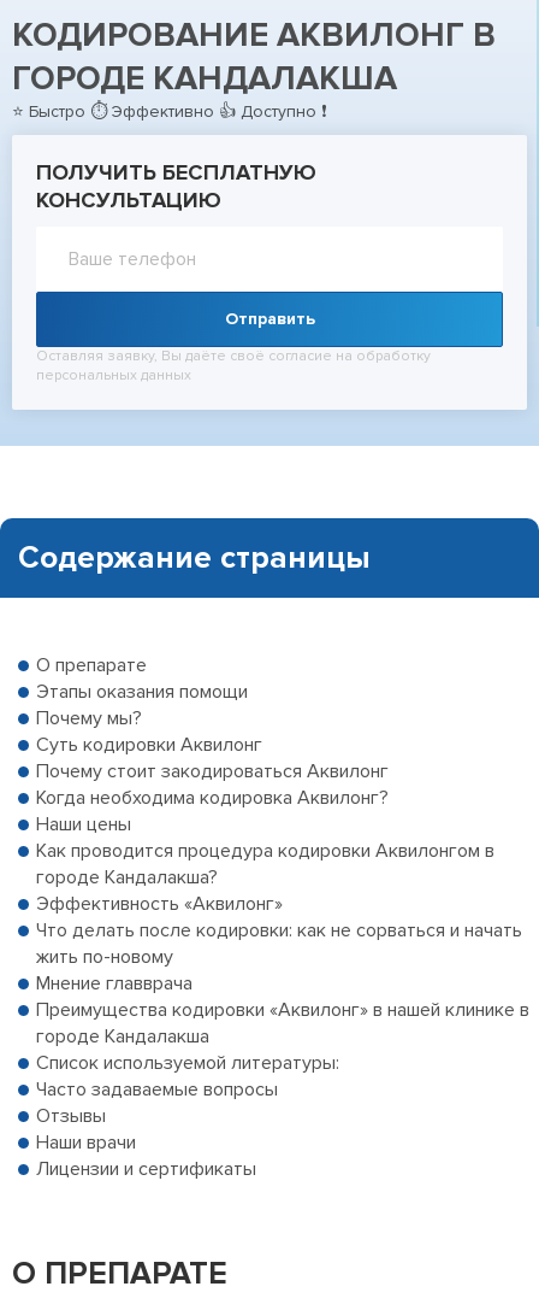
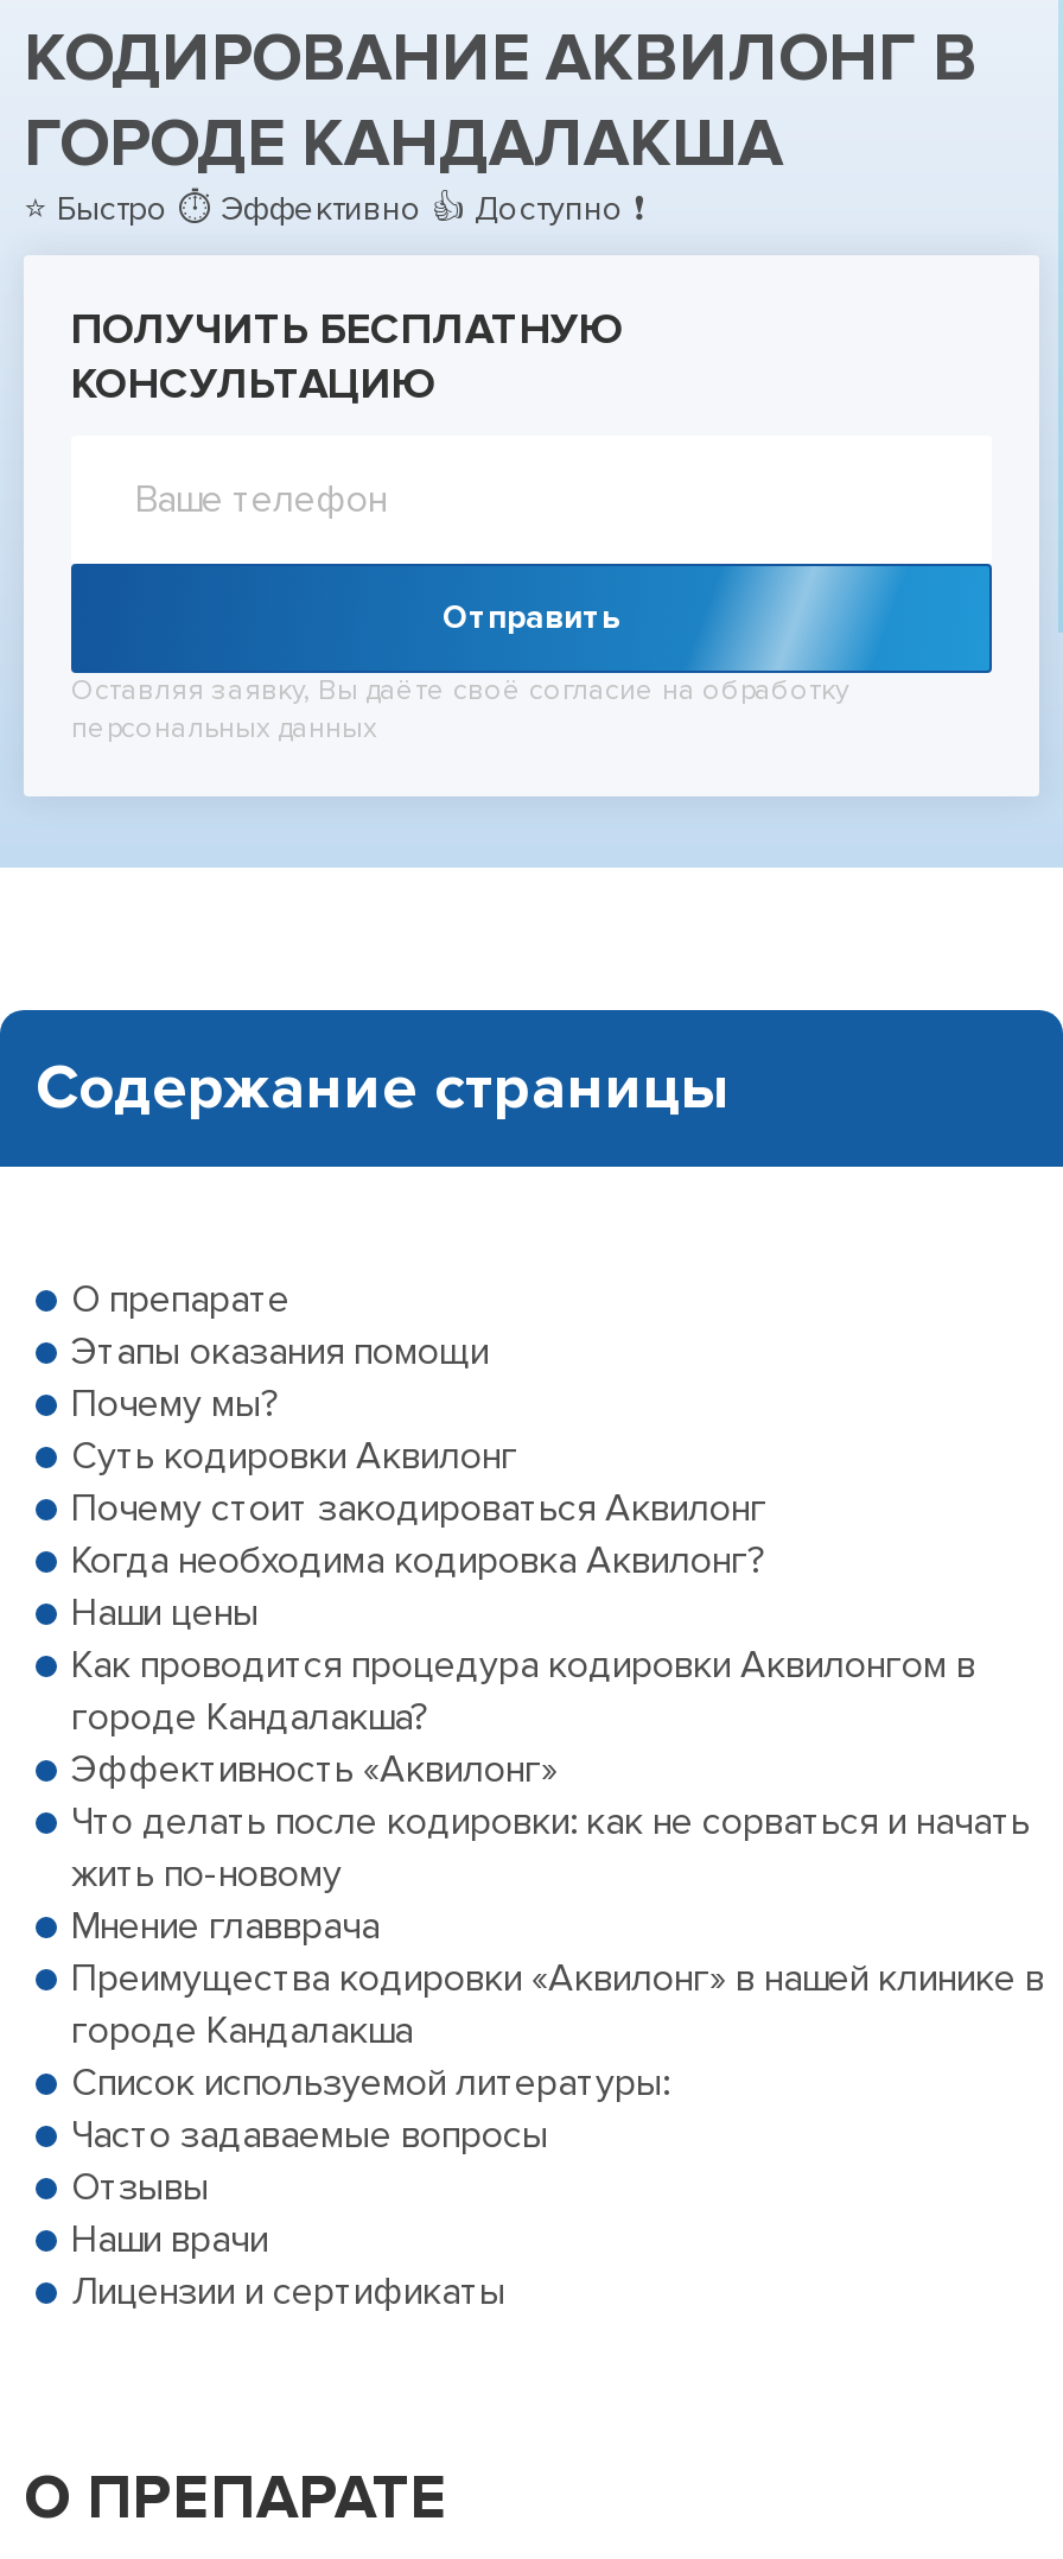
+ [image]
